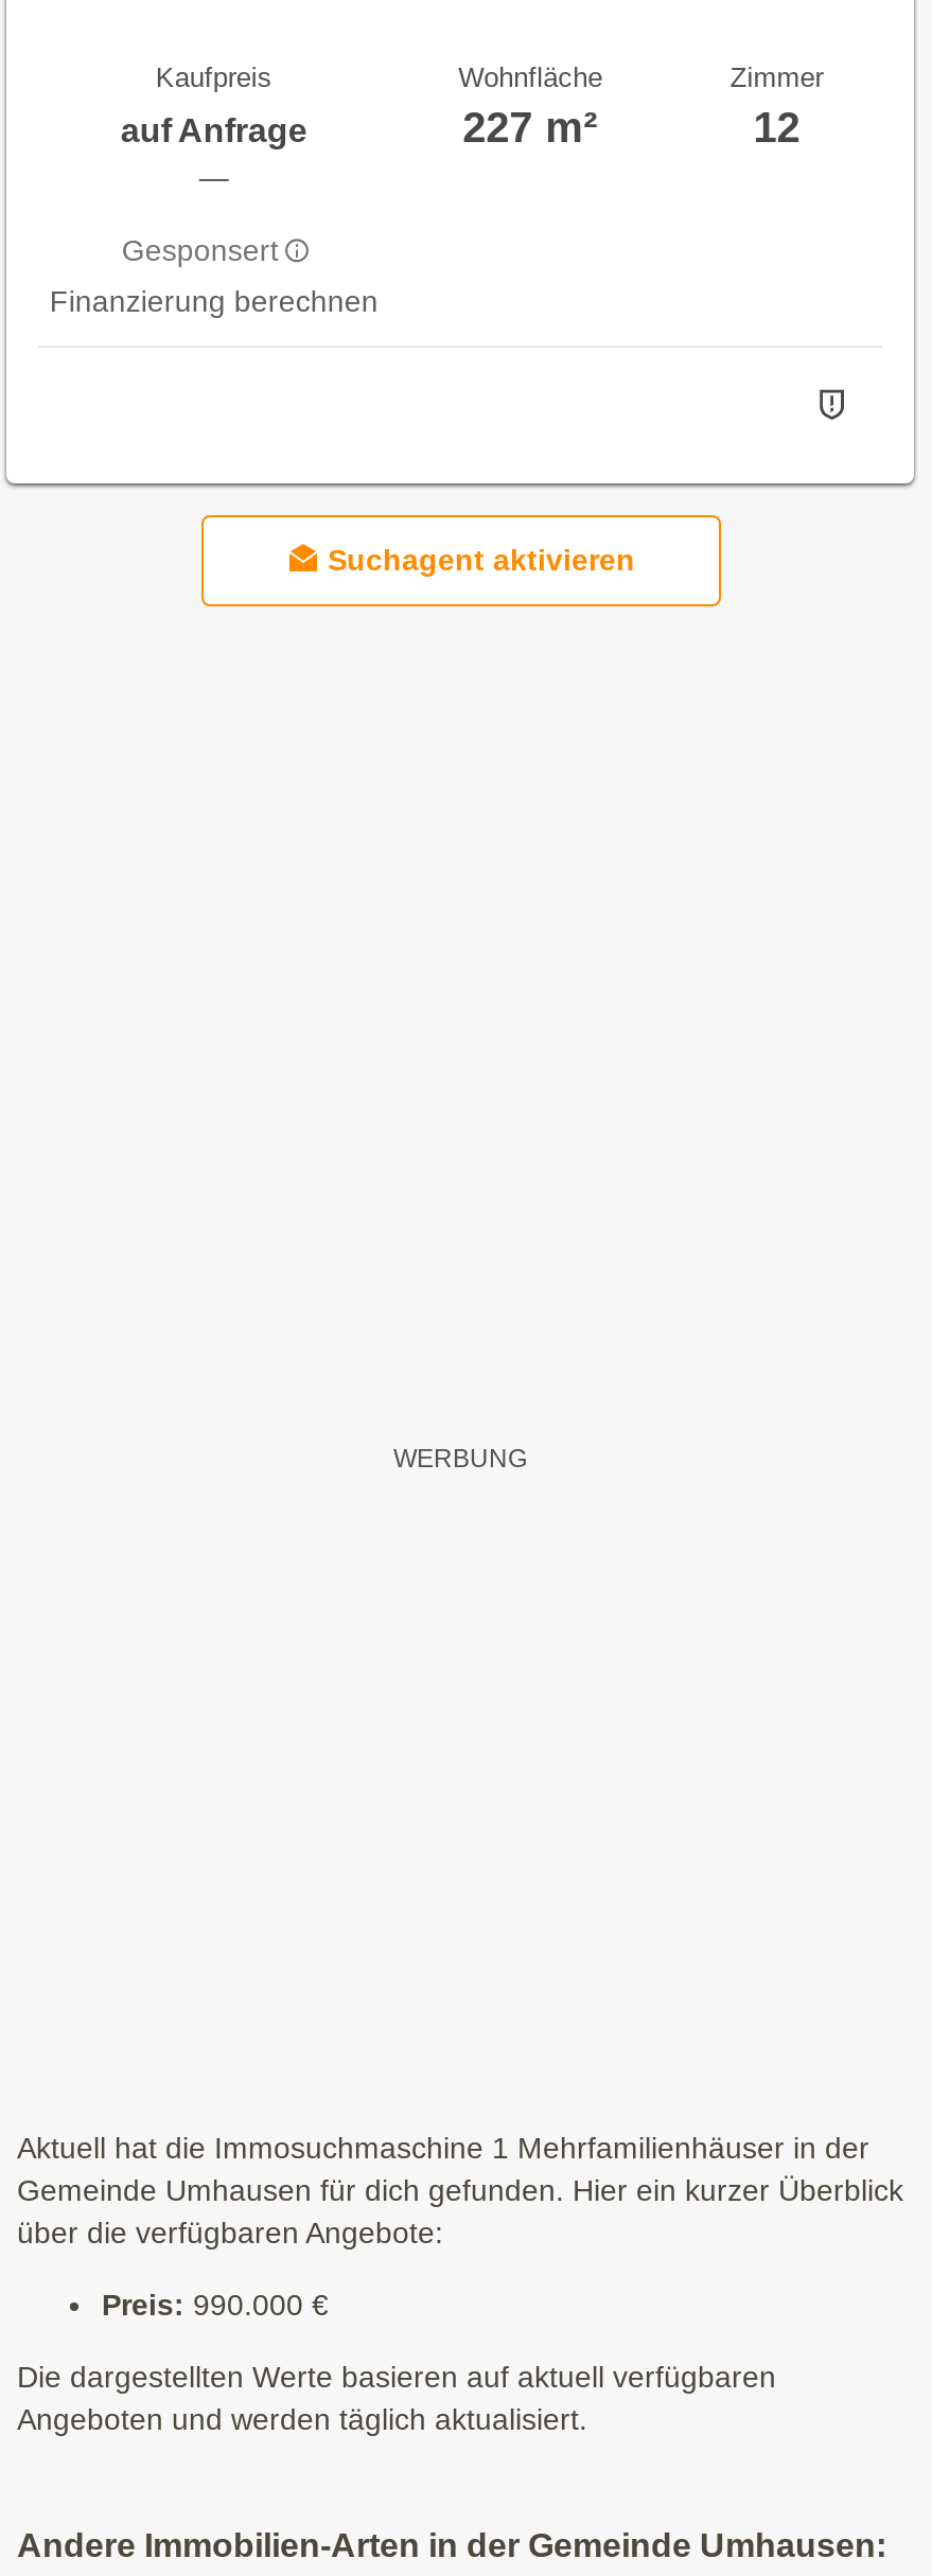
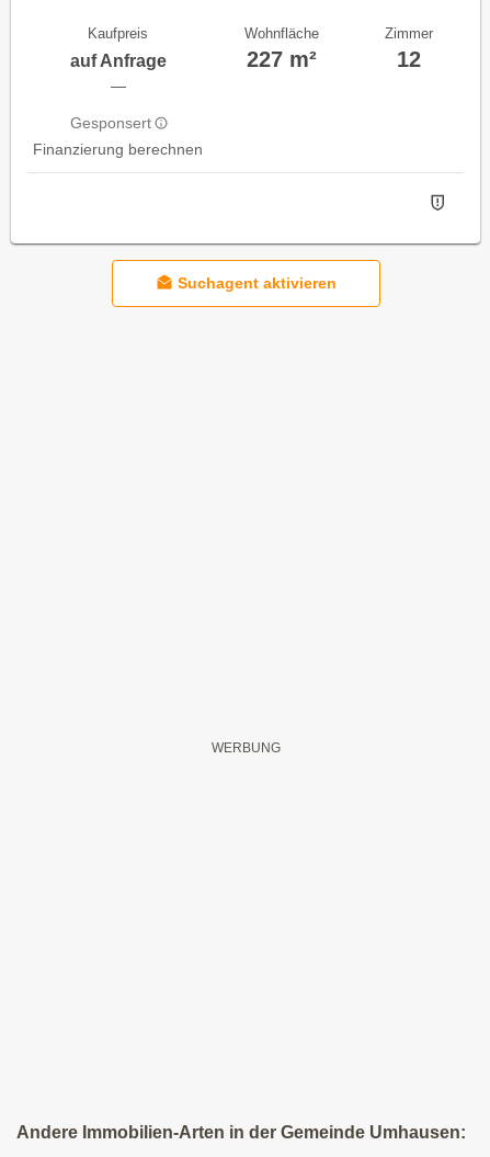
- Aktuell hat die Immosuchmaschine 1 Mehrfamilienhäuser in der
- Gemeinde Umhausen für dich gefunden. Hier ein kurzer Überblick
- über die verfügbaren Angebote:
- Preis: 990.000 €
- Die dargestellten Werte basieren auf aktuell verfügbaren
- Angeboten und werden täglich aktualisiert.
